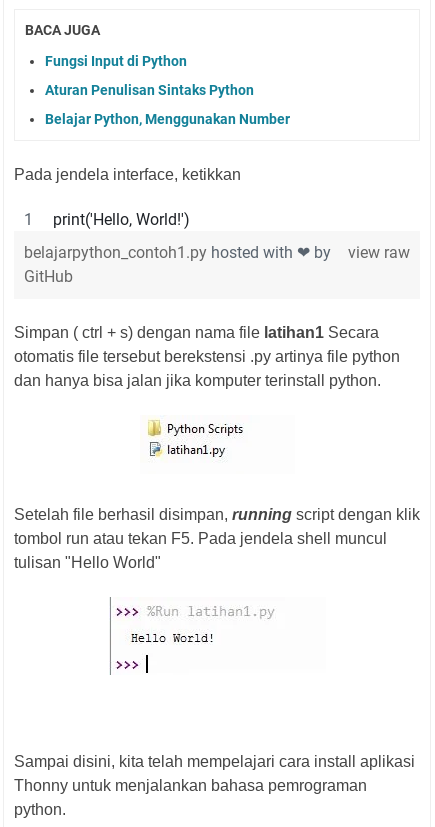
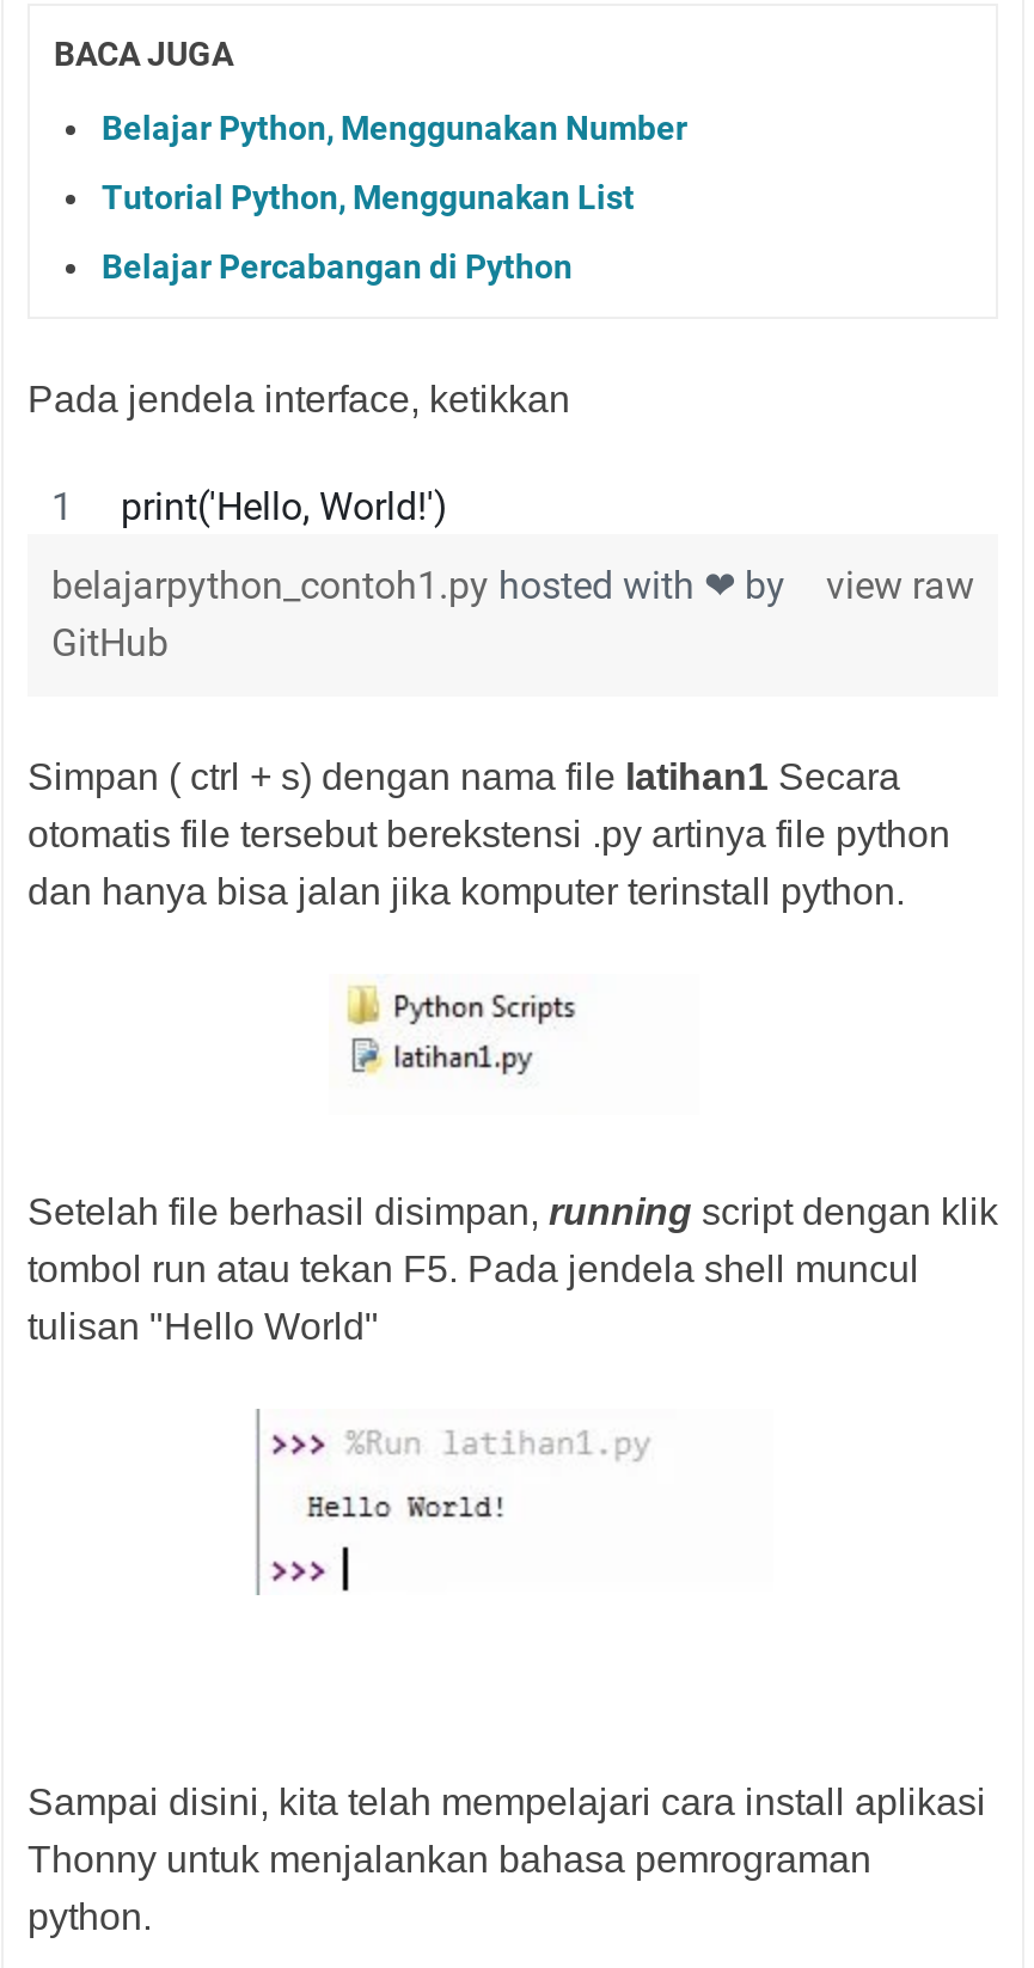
- Fungsi Input di Python
- Aturan Penulisan Sintaks Python

moved up: Belajar Python, Menggunakan Number

+ Tutorial Python, Menggunakan List
+ Belajar Percabangan di Python
